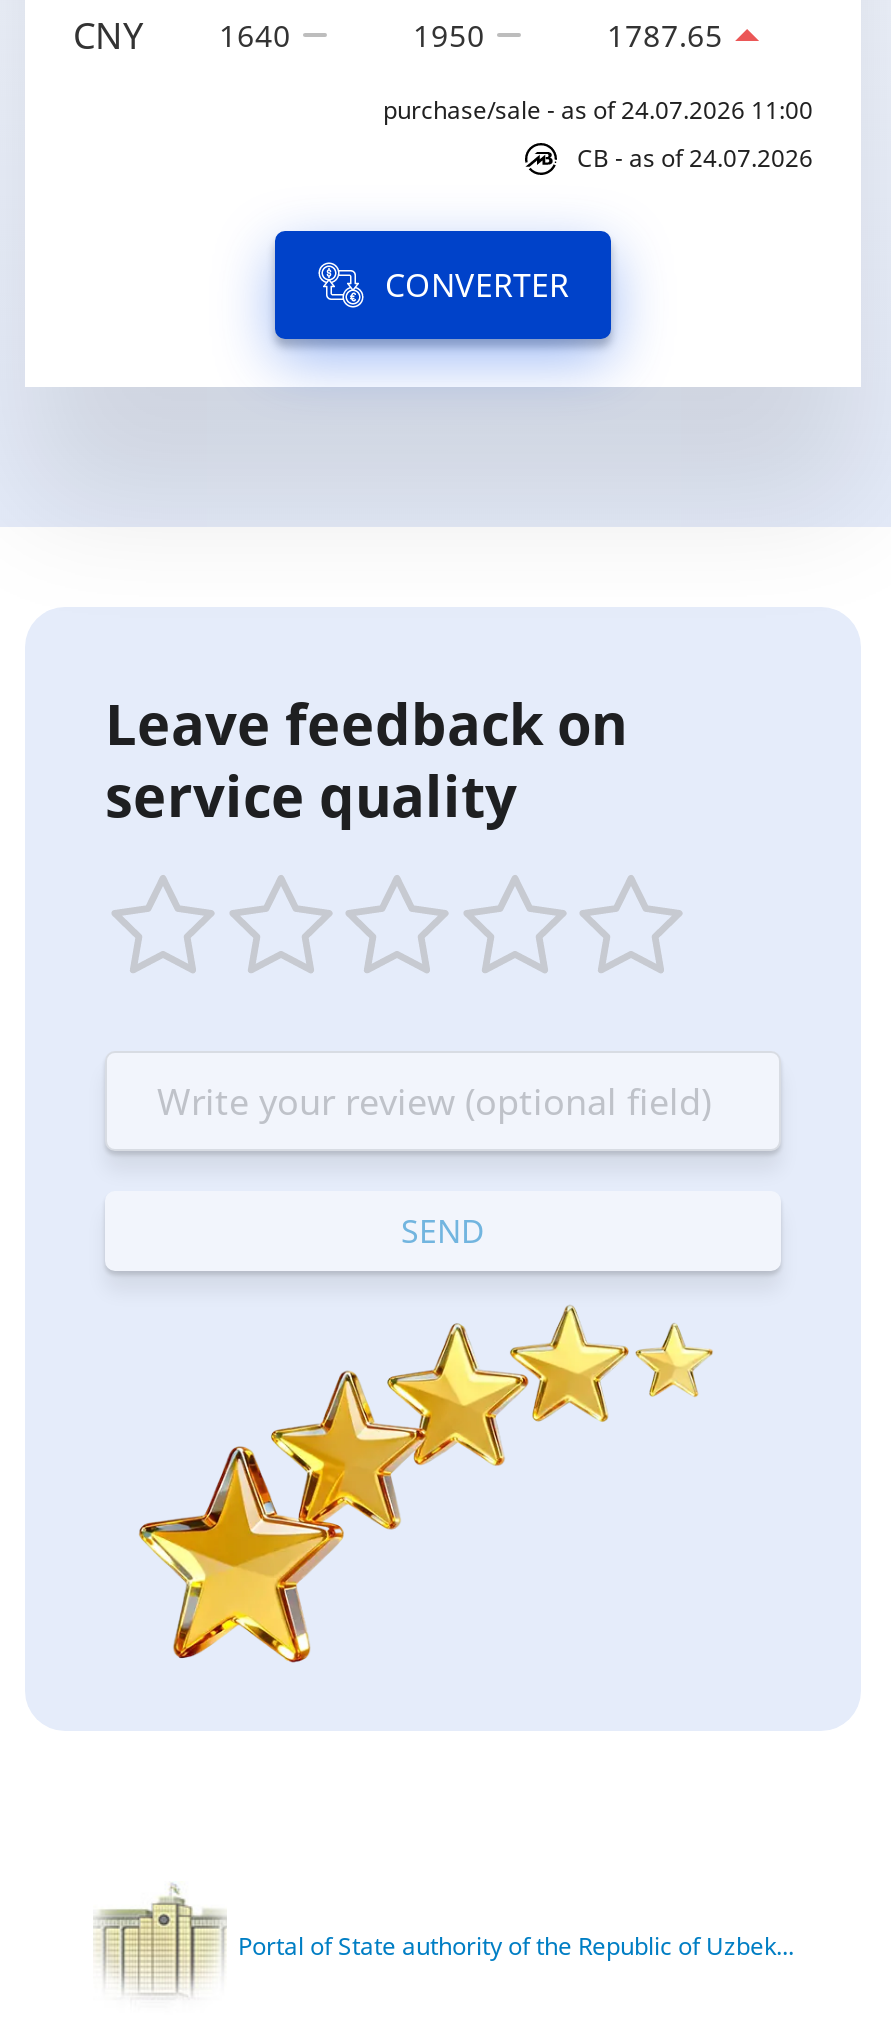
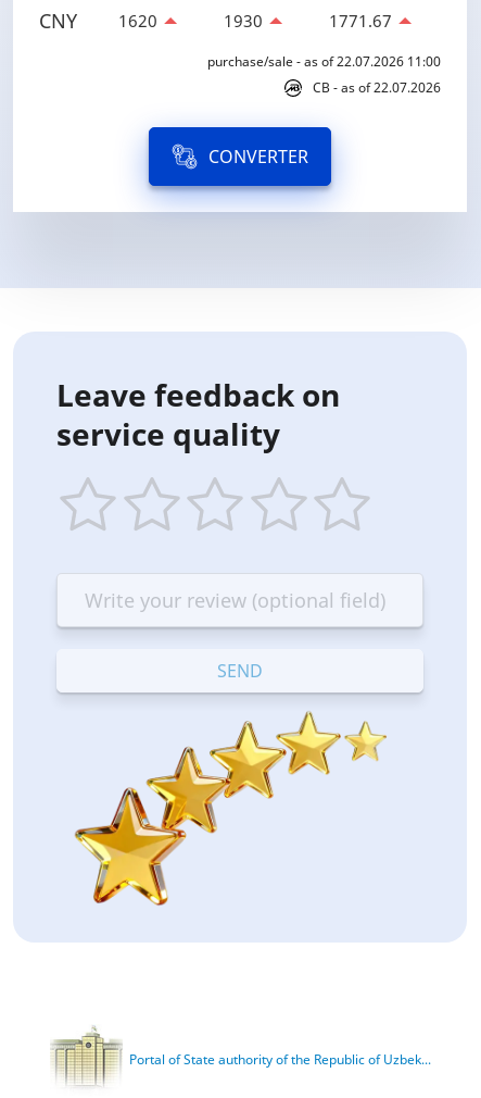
- CNY 1640
+ CNY 1620

- 1950
+ 1930

- 1787.65
+ 1771.67

- purchase/sale - as of 24.07.2026 11:00
+ purchase/sale - as of 22.07.2026 11:00

- CB - as of 24.07.2026
+ CB - as of 22.07.2026
